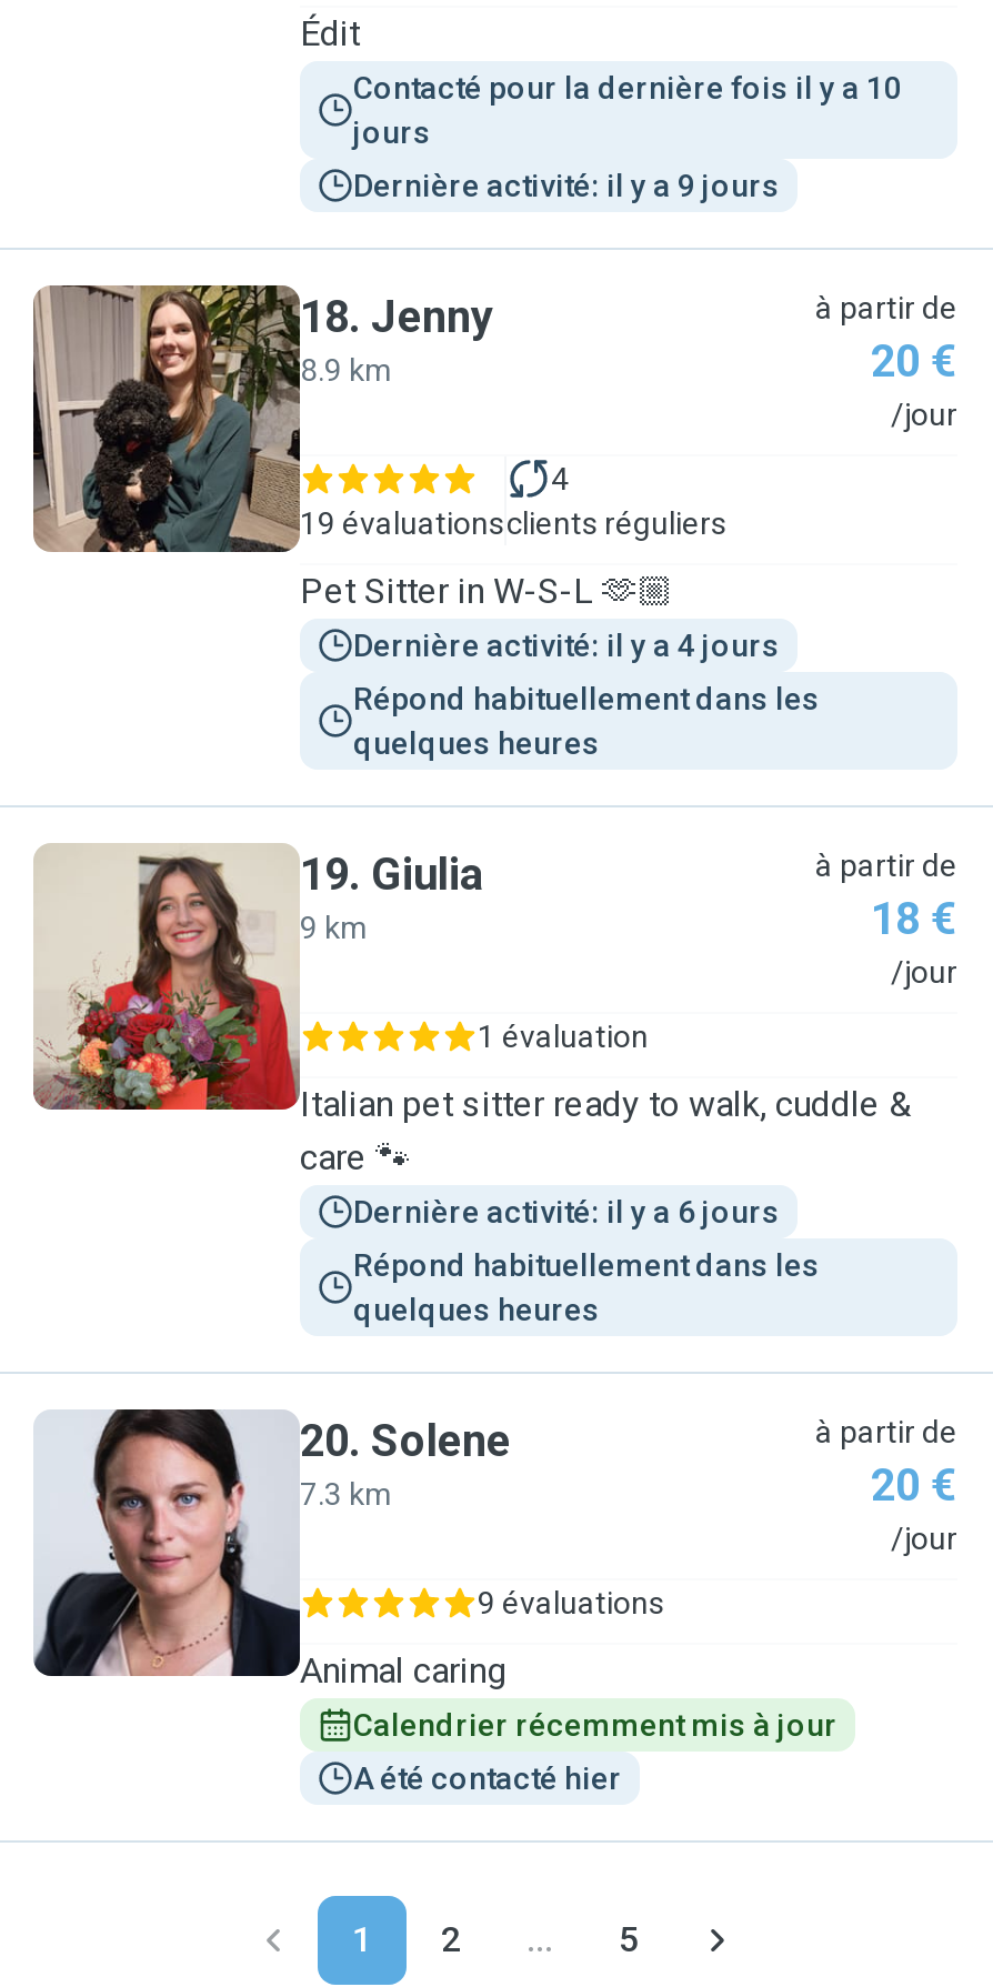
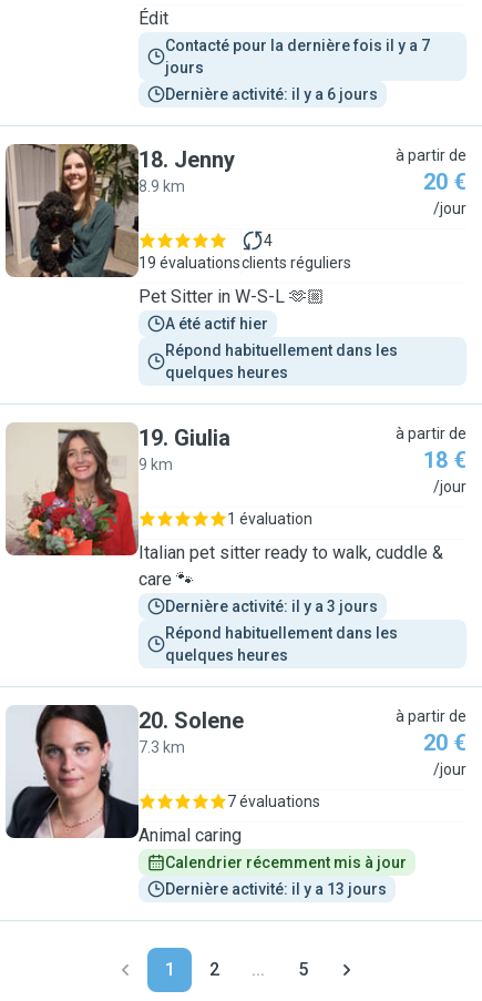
- Contacté pour la dernière fois il y a 10
+ Contacté pour la dernière fois il y a 7

- Dernière activité: il y a 9 jours

- Dernière activité: il y a 4 jours
+ A été actif hier

+ Dernière activité: il y a 3 jours

moved up: Dernière activité: il y a 6 jours

- 9 évaluations
+ 7 évaluations

- A été contacté hier
+ Dernière activité: il y a 13 jours
